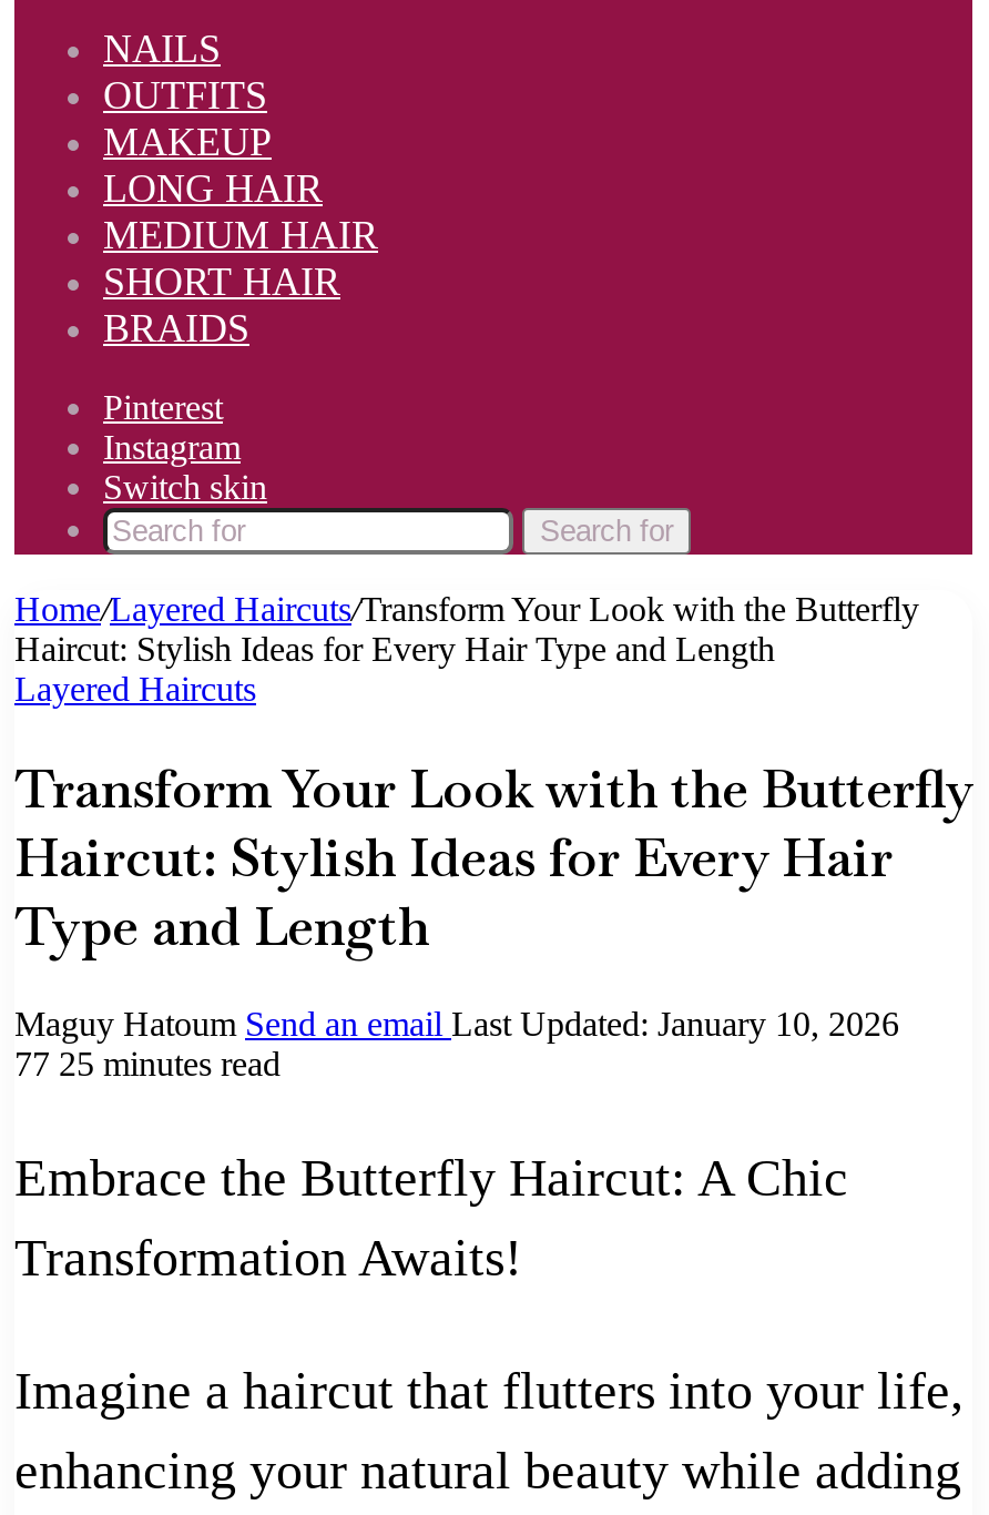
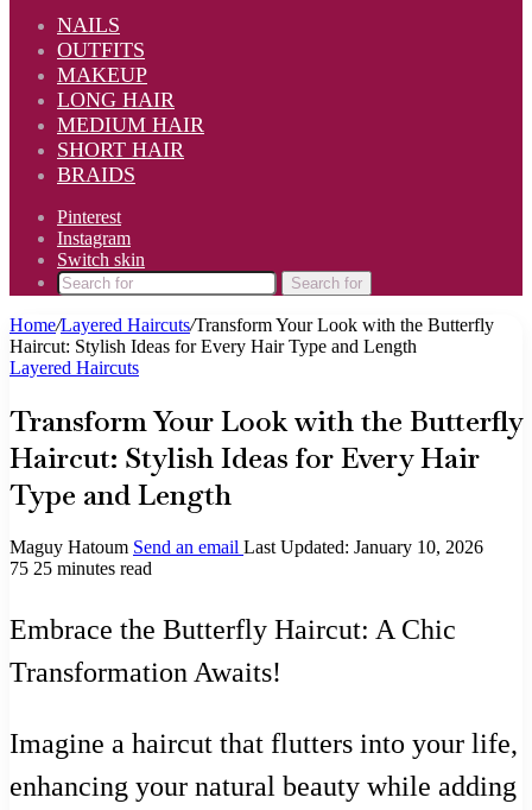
- 77 25 minutes read
+ 75 25 minutes read
